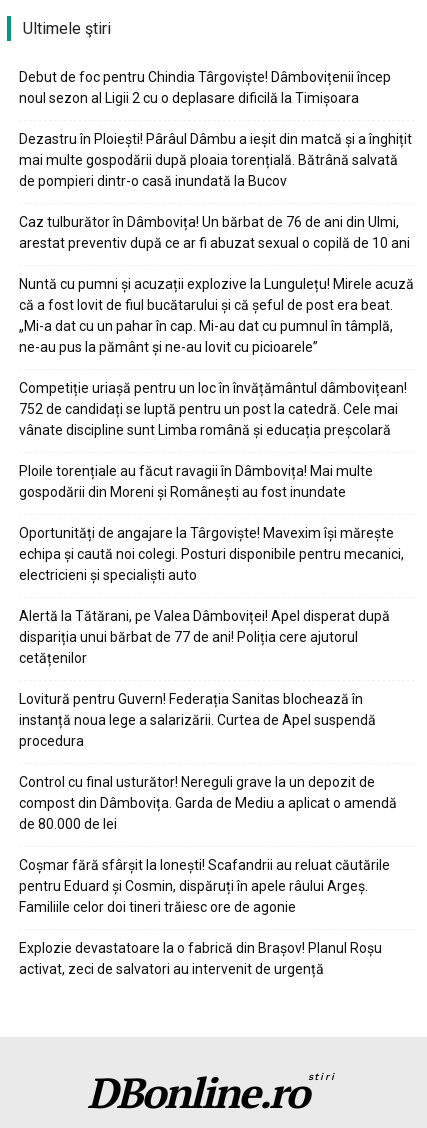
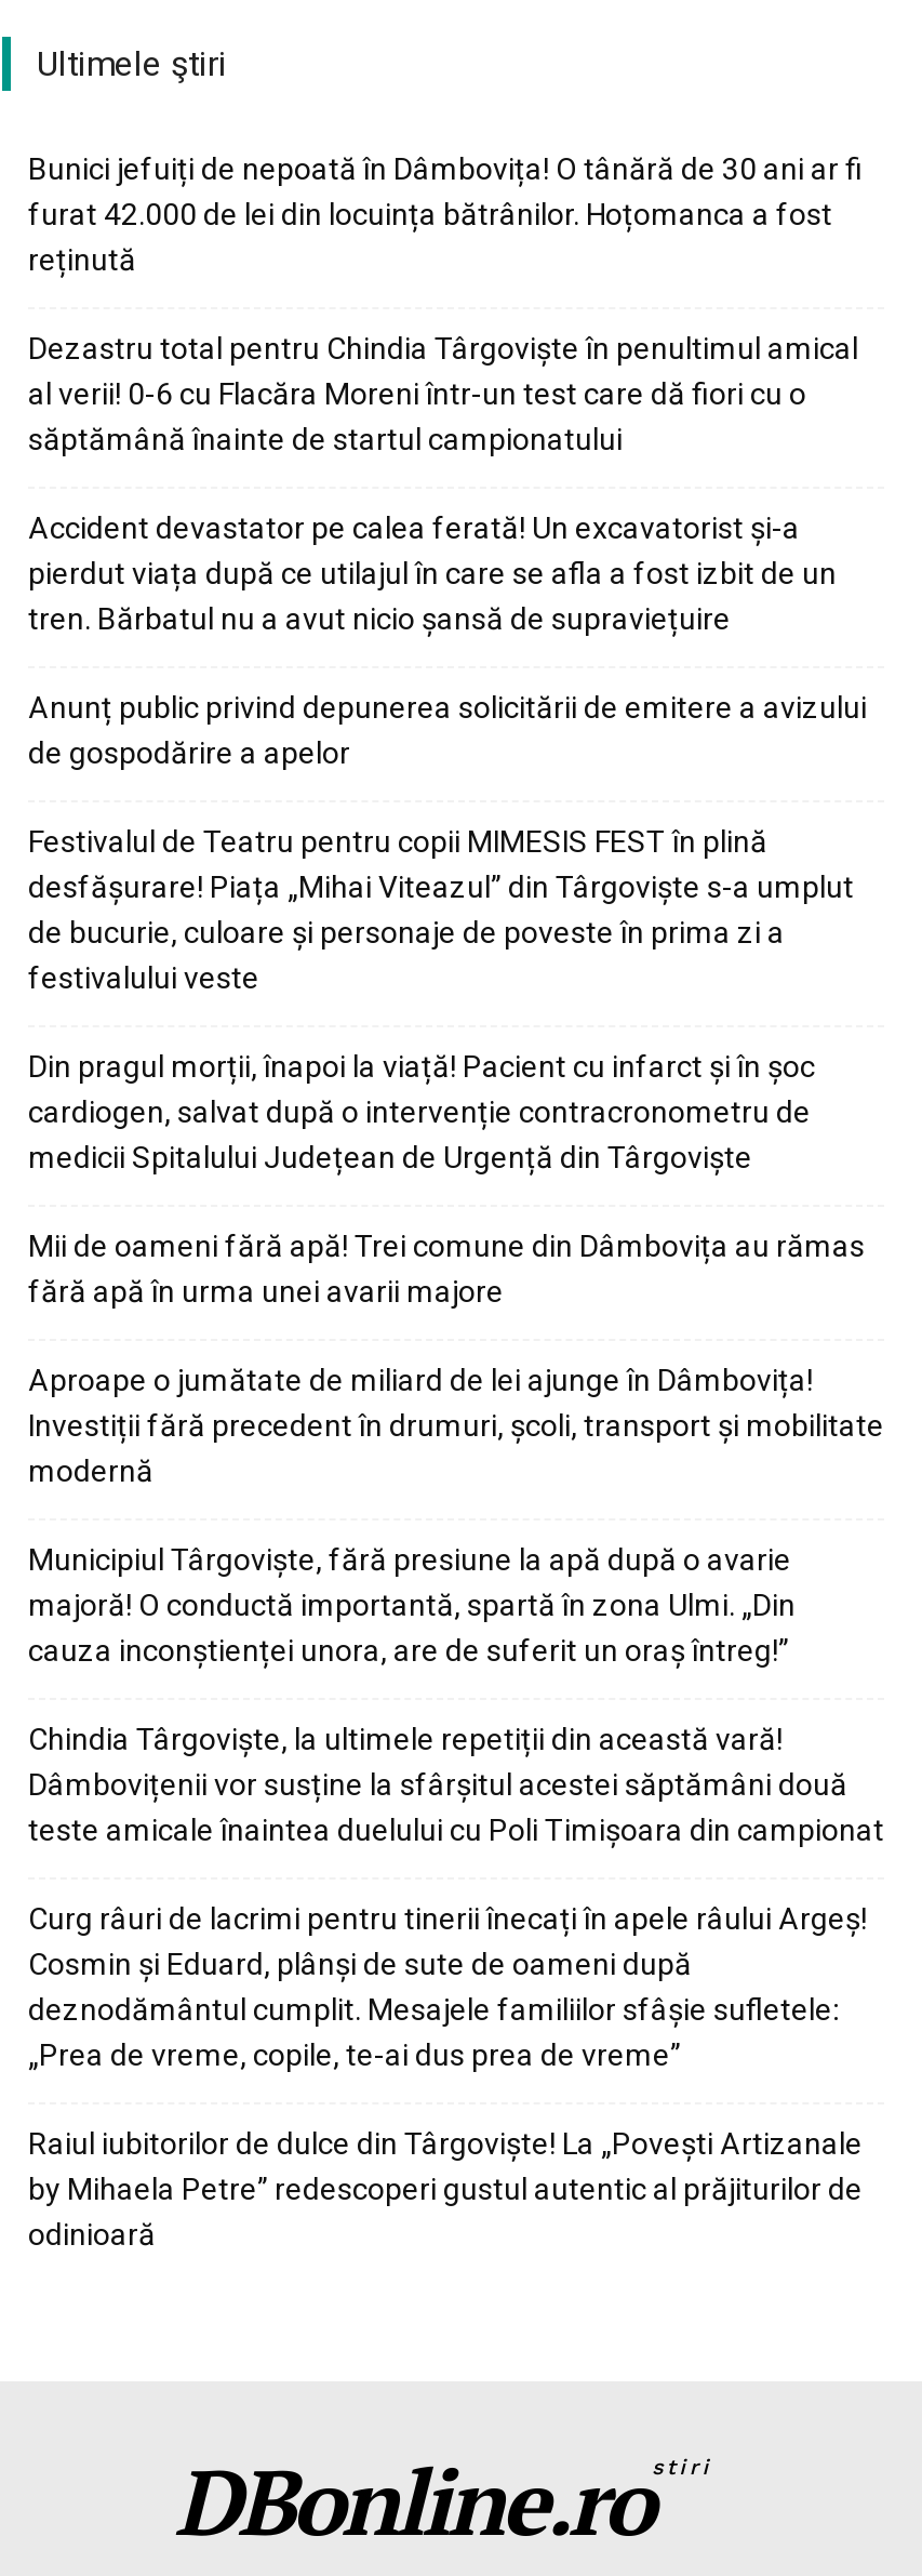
- Debut de foc pentru Chindia Târgoviște! Dâmbovițenii încep
- noul sezon al Ligii 2 cu o deplasare dificilă la Timișoara
+ Bunici jefuiți de nepoată în Dâmbovița! O tânără de 30 ani ar fi
+ furat 42.000 de lei din locuința bătrânilor. Hoțomanca a fost
+ reținută

- Dezastru în Ploiești! Pârâul Dâmbu a ieșit din matcă și a înghițit
- mai multe gospodării după ploaia torențială. Bătrână salvată
- de pompieri dintr-o casă inundată la Bucov
+ Dezastru total pentru Chindia Târgoviște în penultimul amical
+ al verii! 0-6 cu Flacăra Moreni într-un test care dă fiori cu o
+ săptămână înainte de startul campionatului

- Caz tulburător în Dâmbovița! Un bărbat de 76 de ani din Ulmi,
- arestat preventiv după ce ar fi abuzat sexual o copilă de 10 ani
+ Accident devastator pe calea ferată! Un excavatorist și-a
+ pierdut viața după ce utilajul în care se afla a fost izbit de un
+ tren. Bărbatul nu a avut nicio șansă de supraviețuire

- Nuntă cu pumni și acuzații explozive la Lungulețu! Mirele acuză
- că a fost lovit de fiul bucătarului și că șeful de post era beat.
- „Mi-a dat cu un pahar în cap. Mi-au dat cu pumnul în tâmplă,
- ne-au pus la pământ și ne-au lovit cu picioarele”
+ Anunț public privind depunerea solicitării de emitere a avizului
+ de gospodărire a apelor

- Competiție uriașă pentru un loc în învățământul dâmbovițean!
- 752 de candidați se luptă pentru un post la catedră. Cele mai
- vânate discipline sunt Limba română și educația preșcolară
+ Festivalul de Teatru pentru copii MIMESIS FEST în plină
+ desfășurare! Piața „Mihai Viteazul” din Târgoviște s-a umplut
+ de bucurie, culoare și personaje de poveste în prima zi a
+ festivalului veste

- Ploile torențiale au făcut ravagii în Dâmbovița! Mai multe
- gospodării din Moreni și Românești au fost inundate
+ Din pragul morții, înapoi la viață! Pacient cu infarct și în șoc
+ cardiogen, salvat după o intervenție contracronometru de
+ medicii Spitalului Județean de Urgență din Târgoviște

- Oportunități de angajare la Târgoviște! Mavexim își mărește
- echipa și caută noi colegi. Posturi disponibile pentru mecanici,
- electricieni și specialiști auto
+ Mii de oameni fără apă! Trei comune din Dâmbovița au rămas
+ fără apă în urma unei avarii majore

- Alertă la Tătărani, pe Valea Dâmboviței! Apel disperat după
- dispariția unui bărbat de 77 de ani! Poliția cere ajutorul
- cetățenilor
+ Aproape o jumătate de miliard de lei ajunge în Dâmbovița!
+ Investiții fără precedent în drumuri, școli, transport și mobilitate
+ modernă

- Lovitură pentru Guvern! Federația Sanitas blochează în
- instanță noua lege a salarizării. Curtea de Apel suspendă
- procedura
+ Municipiul Târgoviște, fără presiune la apă după o avarie
+ majoră! O conductă importantă, spartă în zona Ulmi. „Din
+ cauza inconștienței unora, are de suferit un oraș întreg!”

- Control cu final usturător! Nereguli grave la un depozit de
- compost din Dâmbovița. Garda de Mediu a aplicat o amendă
- de 80.000 de lei
+ Chindia Târgoviște, la ultimele repetiții din această vară!
+ Dâmbovițenii vor susține la sfârșitul acestei săptămâni două
+ teste amicale înaintea duelului cu Poli Timișoara din campionat

- Coșmar fără sfârșit la Ionești! Scafandrii au reluat căutările
- pentru Eduard și Cosmin, dispăruți în apele râului Argeș.
- Familiile celor doi tineri trăiesc ore de agonie
+ Curg râuri de lacrimi pentru tinerii înecați în apele râului Argeș!
+ Cosmin și Eduard, plânși de sute de oameni după
+ deznodământul cumplit. Mesajele familiilor sfâșie sufletele:
+ „Prea de vreme, copile, te-ai dus prea de vreme”

- Explozie devastatoare la o fabrică din Brașov! Planul Roșu
- activat, zeci de salvatori au intervenit de urgență
+ Raiul iubitorilor de dulce din Târgoviște! La „Povești Artizanale
+ by Mihaela Petre” redescoperi gustul autentic al prăjiturilor de
+ odinioară
